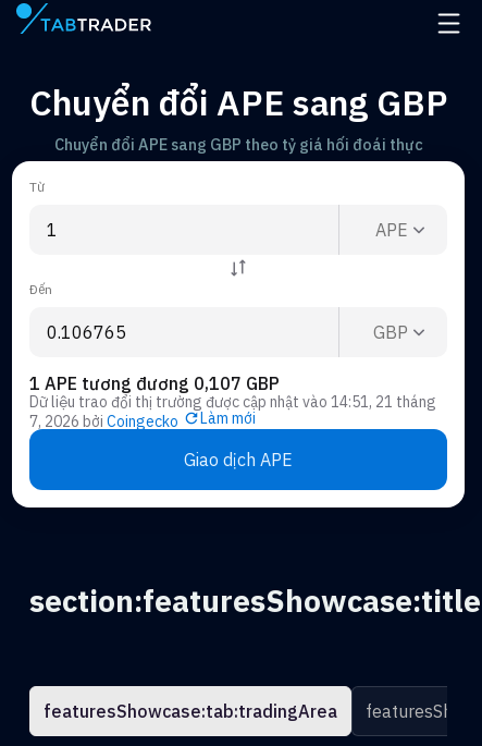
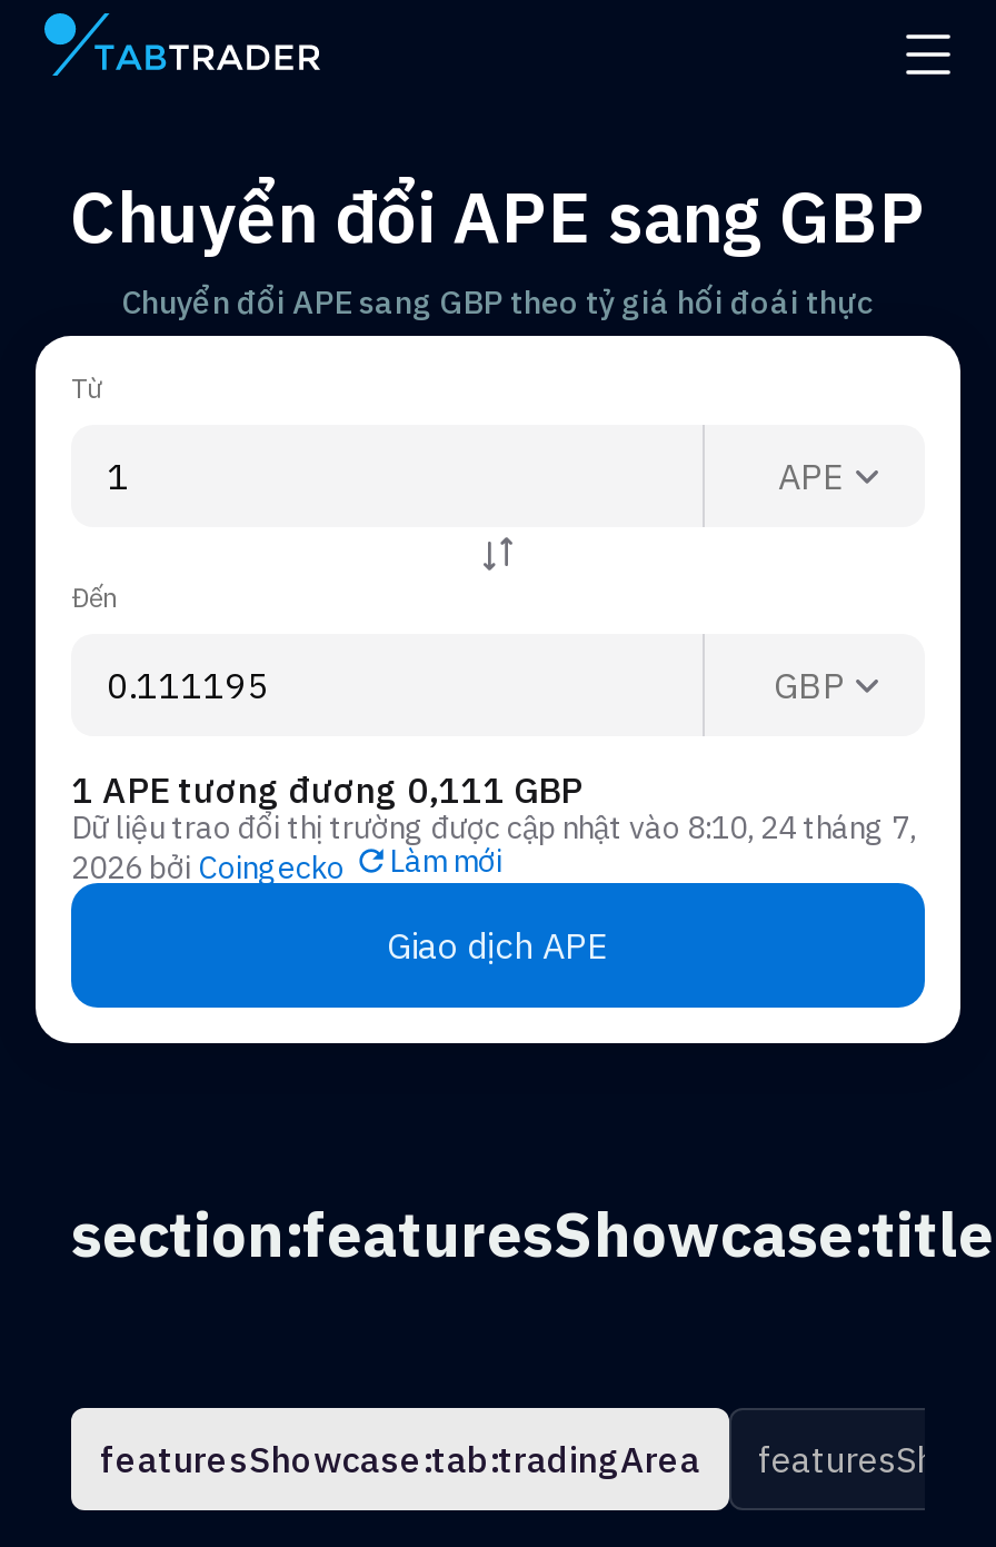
- 1 APE tương đương 0,107 GBP
- Dữ liệu trao đổi thị trường được cập nhật vào 14:51, 21 tháng
- 7, 2026 bởi Coingecko
+ 1 APE tương đương 0,111 GBP
+ Dữ liệu trao đổi thị trường được cập nhật vào 8:10, 24 tháng 7,
+ 2026 bởi Coingecko
